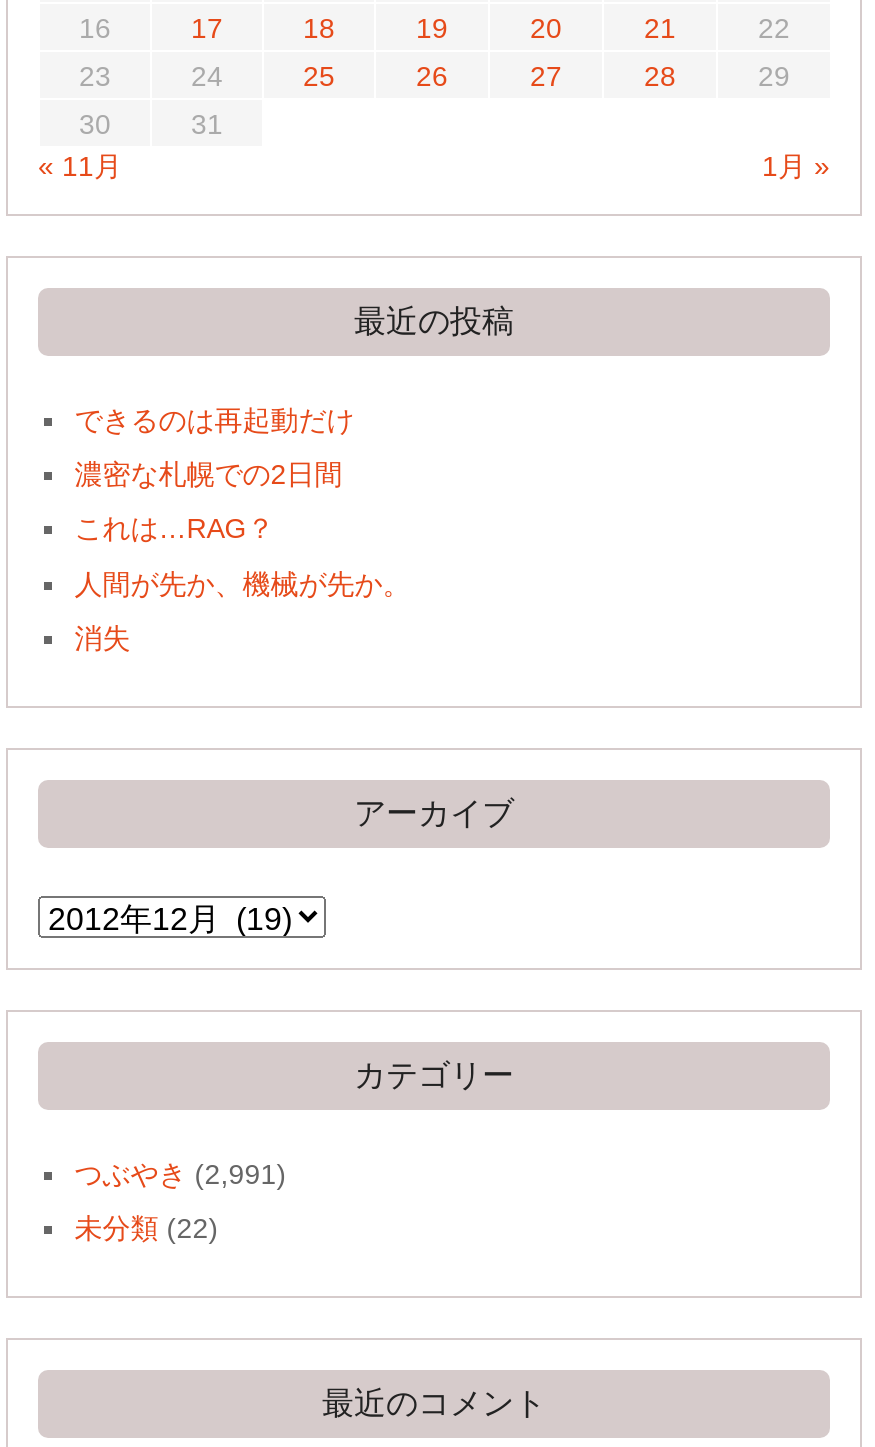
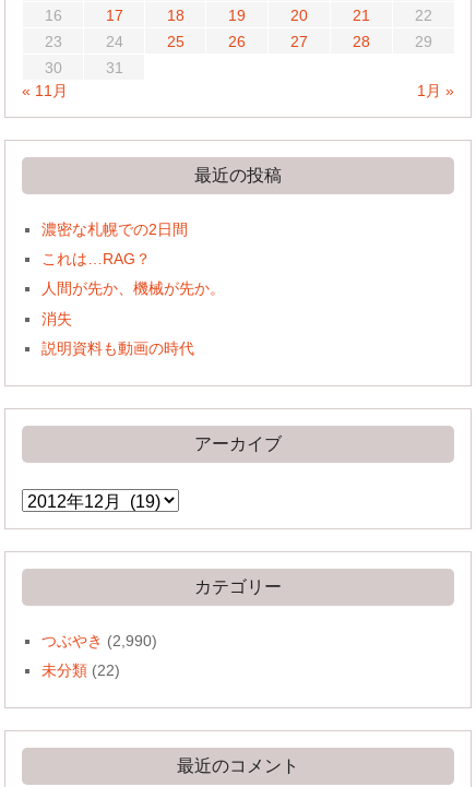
- できるのは再起動だけ

moved up: 濃密な札幌での2日間 | これは…RAG？ | 人間が先か、機械が先か。 | 消失

+ 説明資料も動画の時代

- つぶやき(2,991)
+ つぶやき(2,990)
